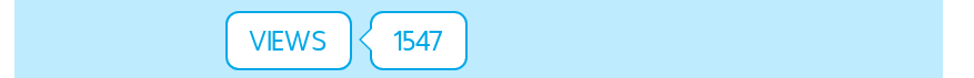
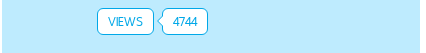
- VIEWS 1547
+ VIEWS 4744
